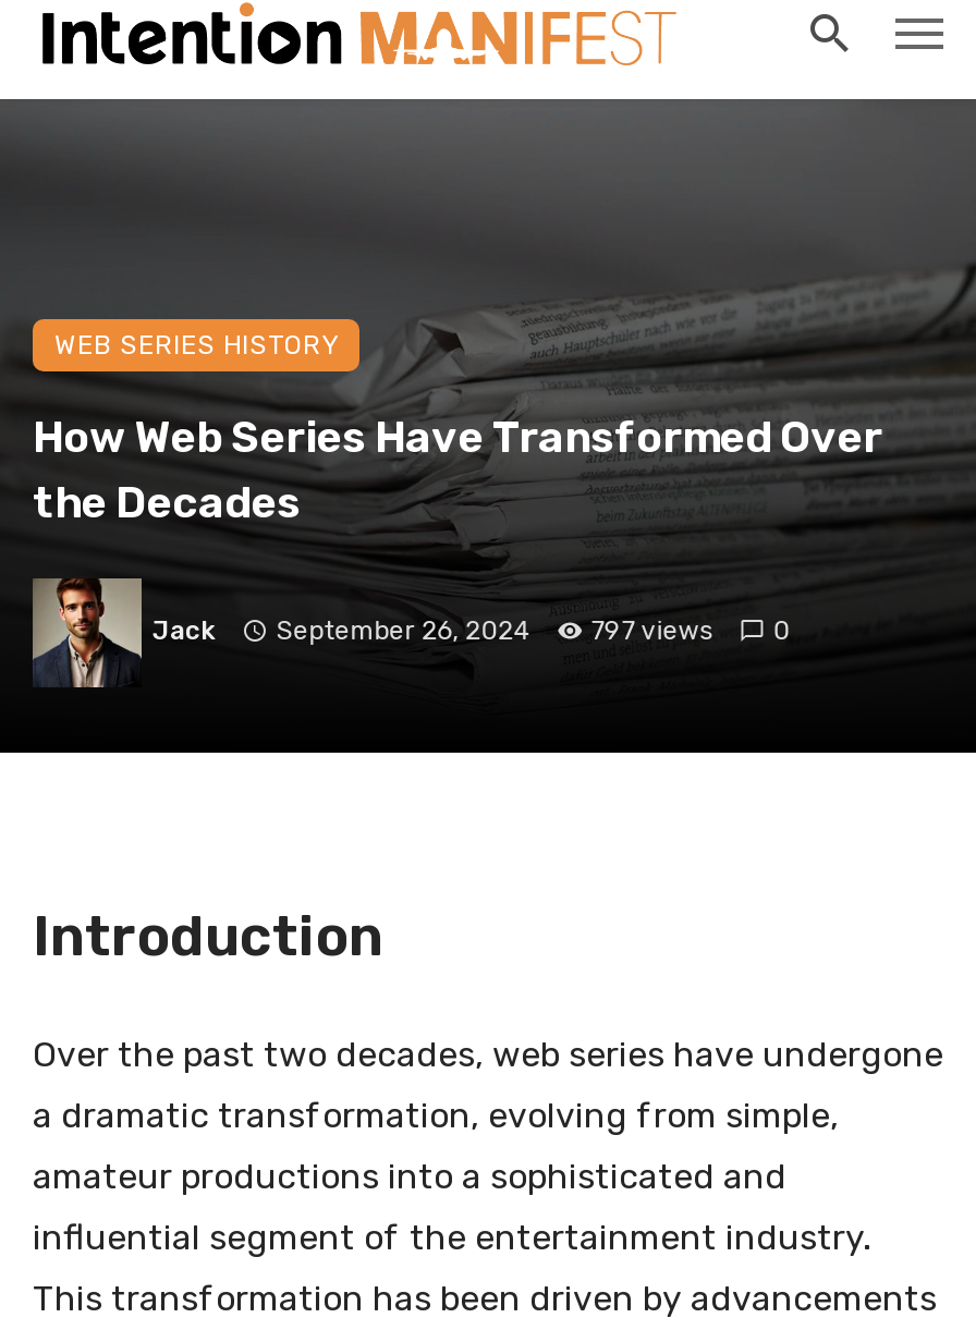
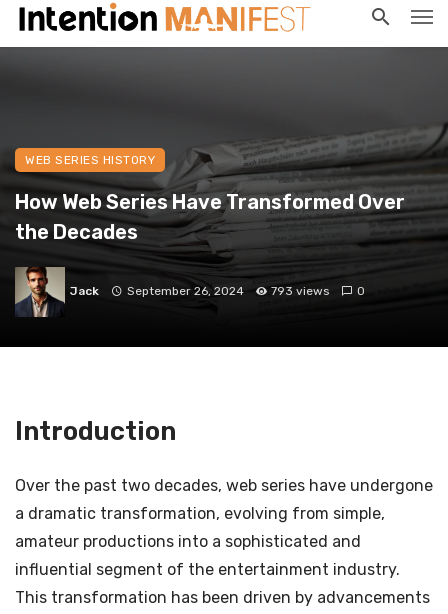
- Jack September 26, 2024 797 views 0
+ Jack September 26, 2024 793 views 0
